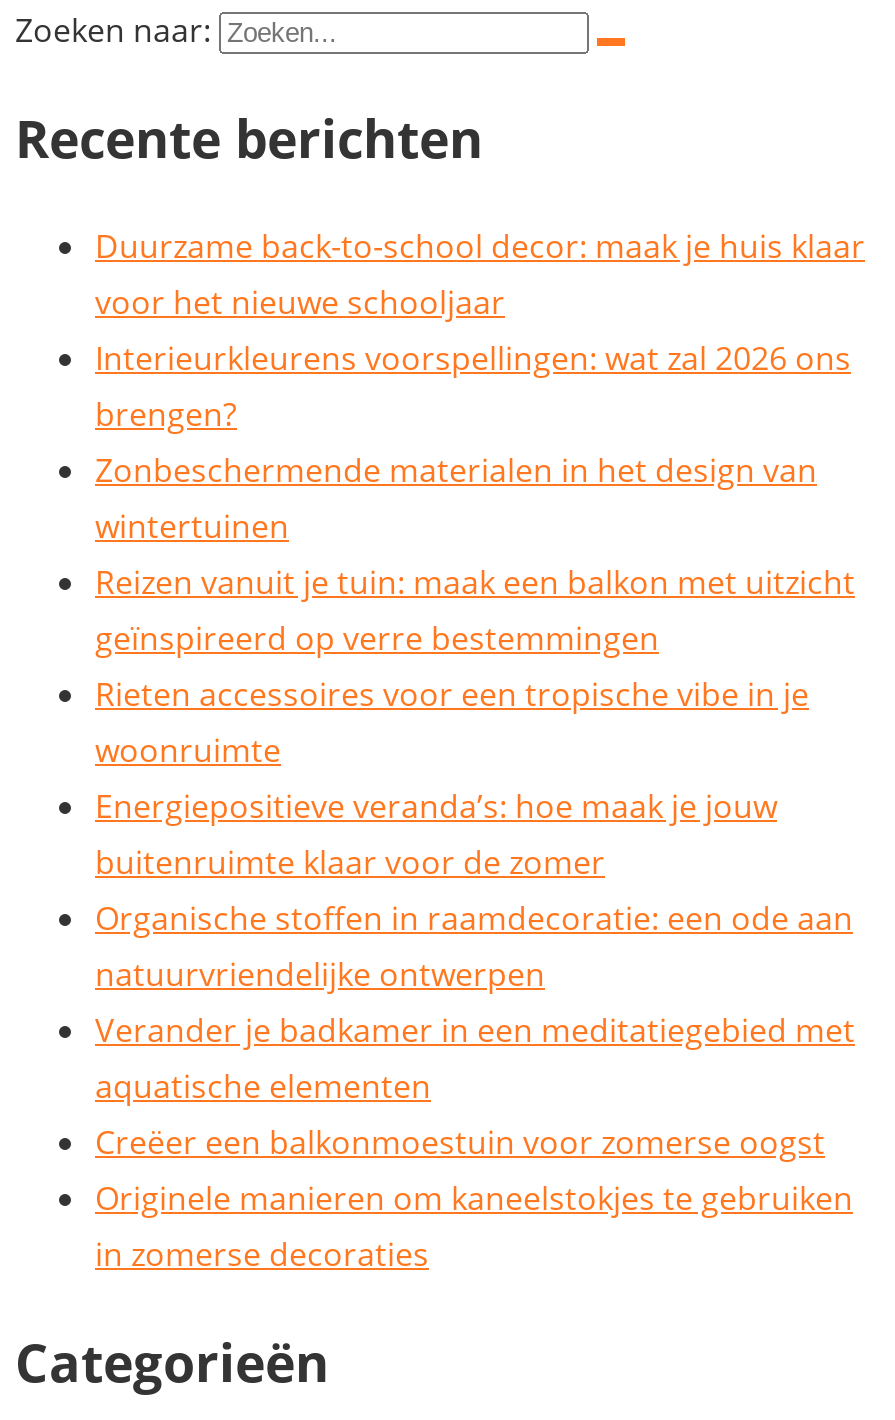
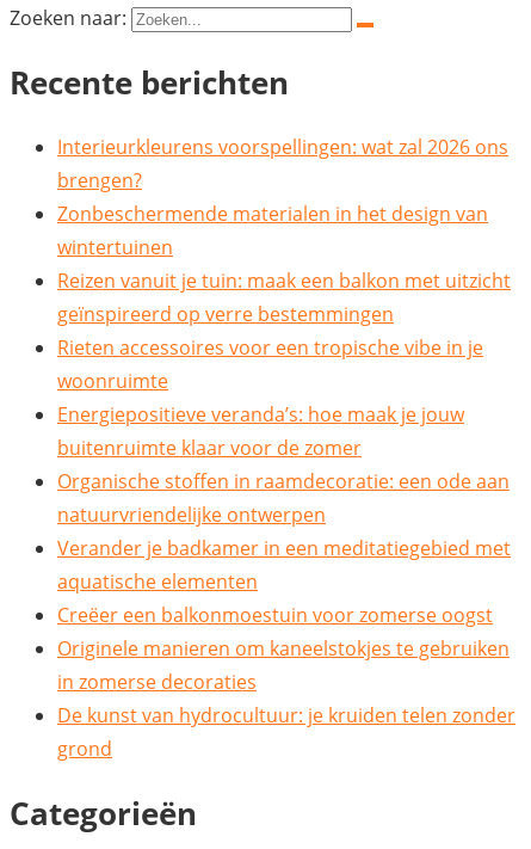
- Duurzame back-to-school decor: maak je huis klaar
- voor het nieuwe schooljaar

moved up: Interieurkleurens voorspellingen: wat zal 2026 ons | brengen? | Zonbeschermende materialen in het design van | ... | Originele manieren om kaneelstokjes te gebruiken | in zomerse decoraties

+ De kunst van hydrocultuur: je kruiden telen zonder
+ grond
